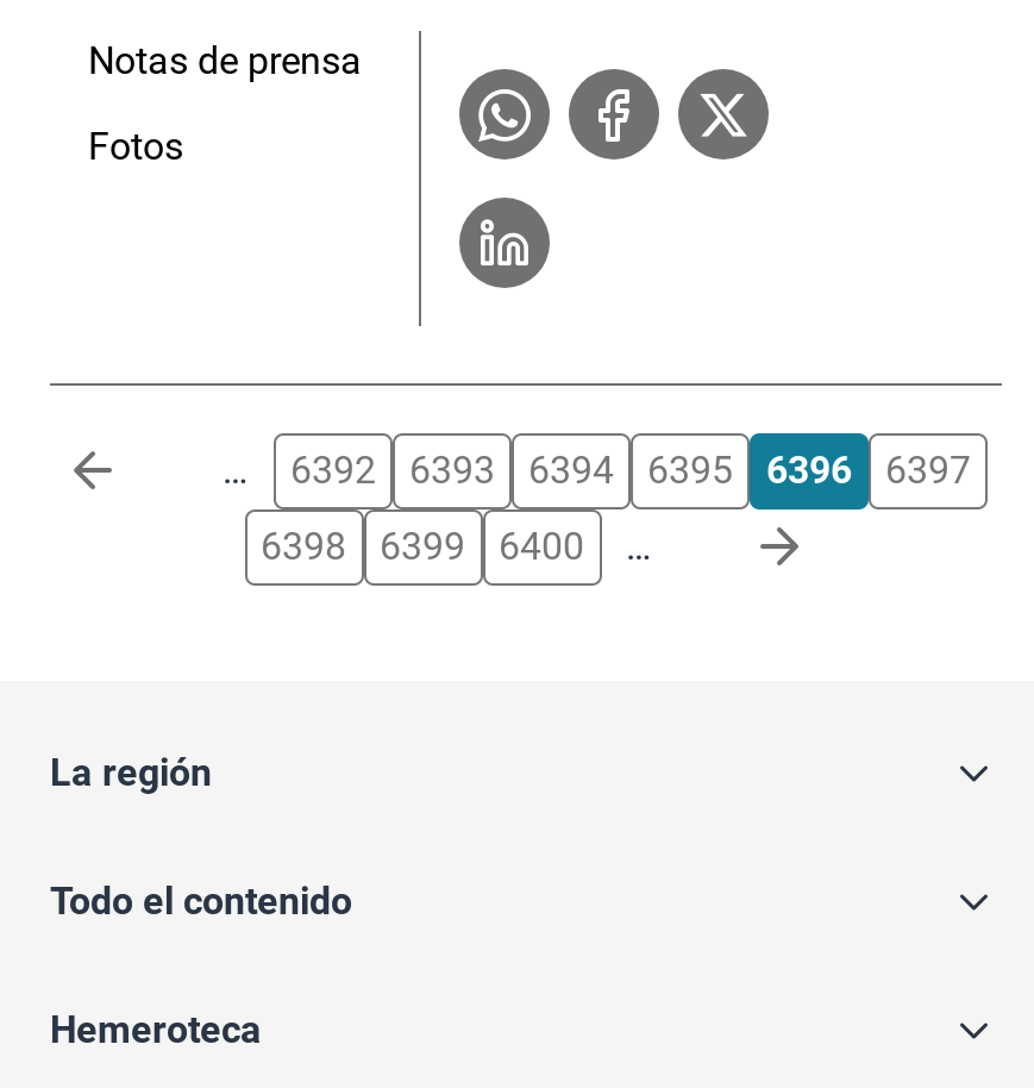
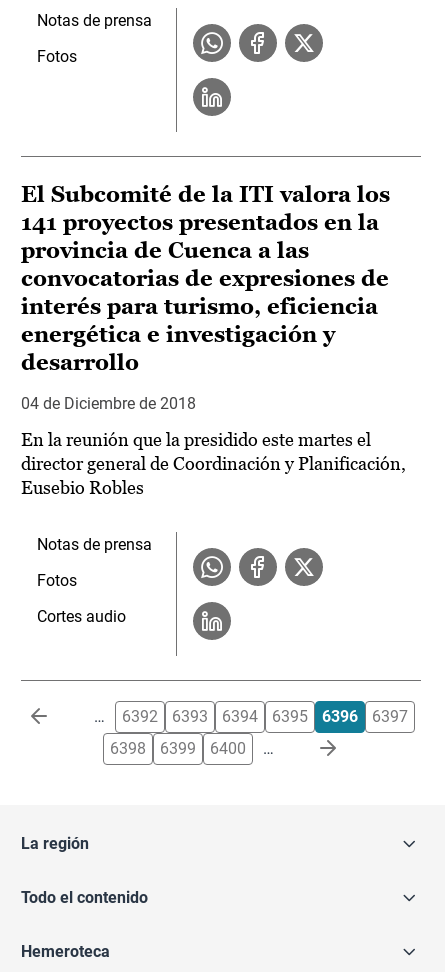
+ El Subcomité de la ITI valora los
+ 141 proyectos presentados en la
+ provincia de Cuenca a las
+ convocatorias de expresiones de
+ interés para turismo, eficiencia
+ energética e investigación y
+ desarrollo
+ 04 de Diciembre de 2018
+ En la reunión que la presidido este martes el
+ director general de Coordinación y Planificación,
+ Eusebio Robles
+ Notas de prensa
+ Fotos
+ Cortes audio
